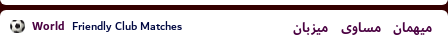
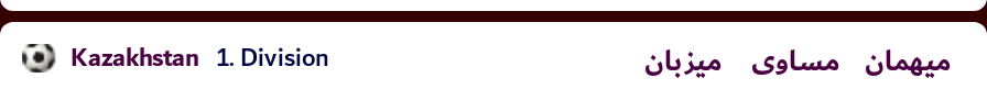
- World Friendly Club Matches
+ Kazakhstan 1. Division
